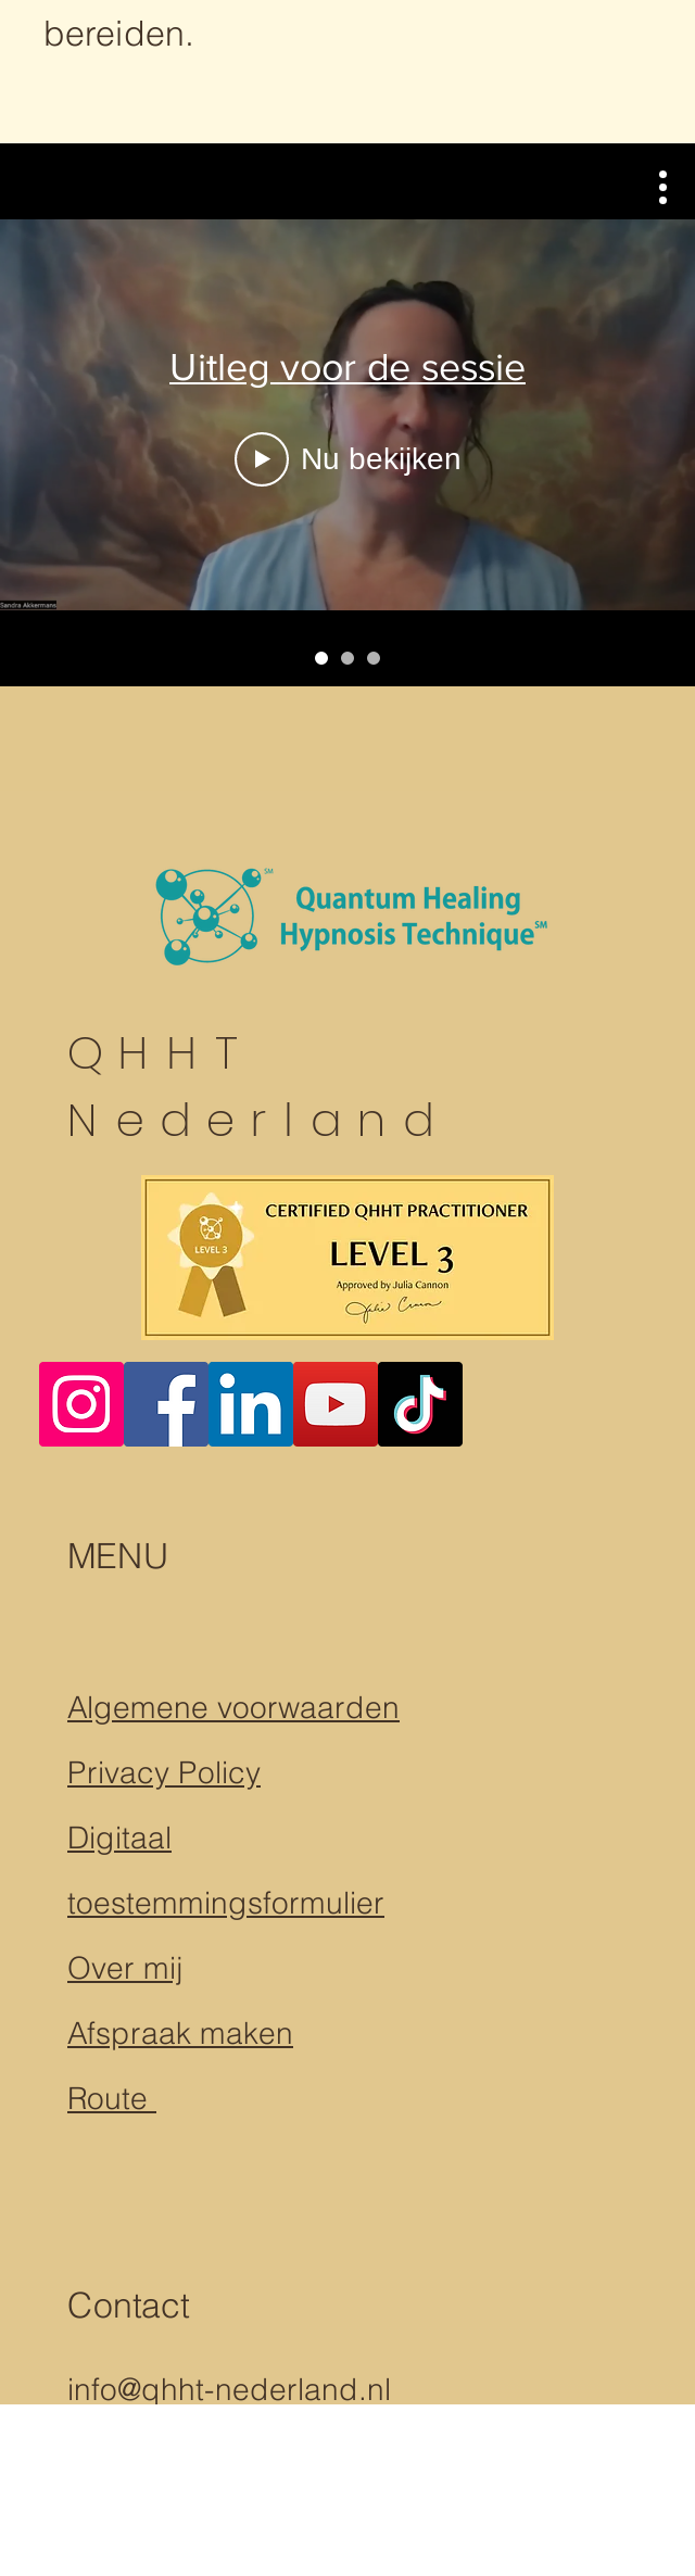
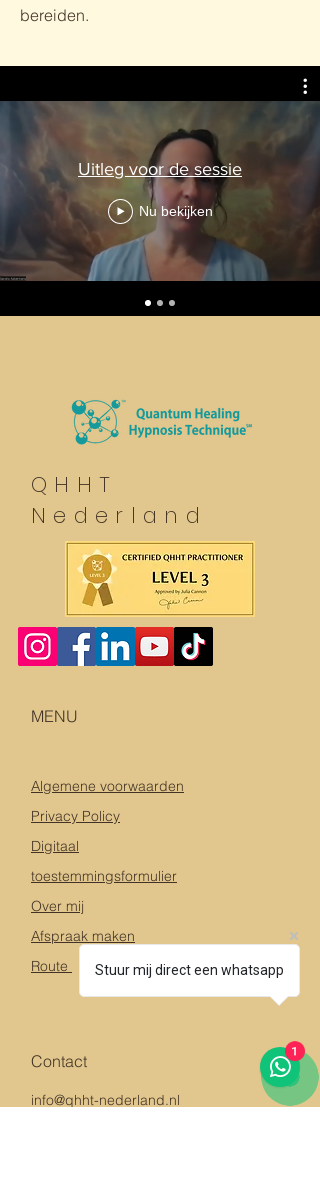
+ [image]
+ Stuur mij direct een whatsapp

+ [image]
+ 1
